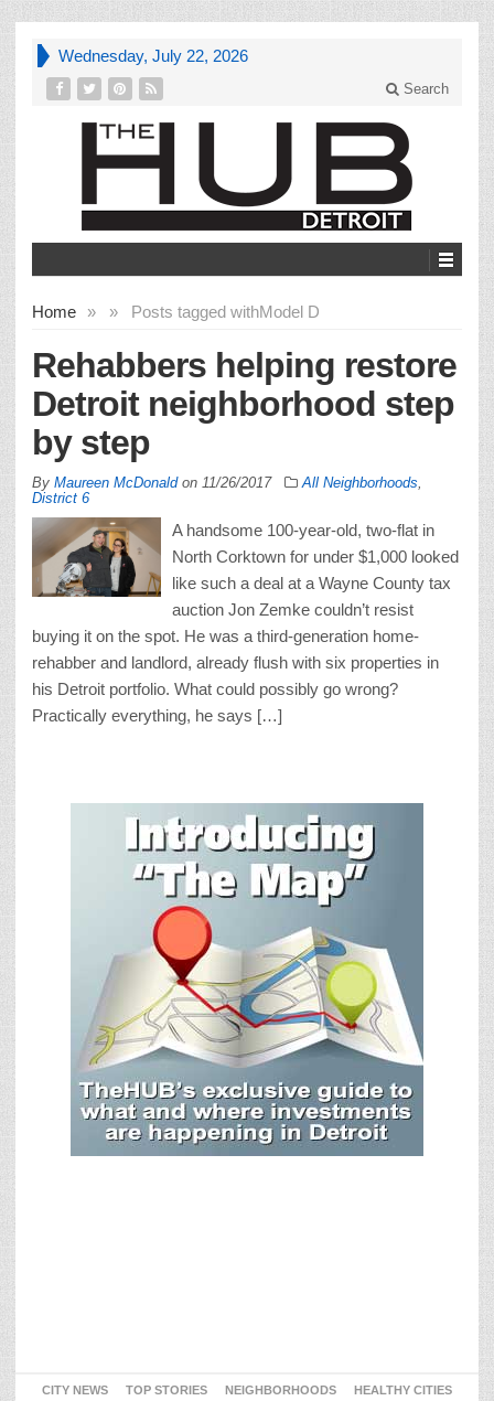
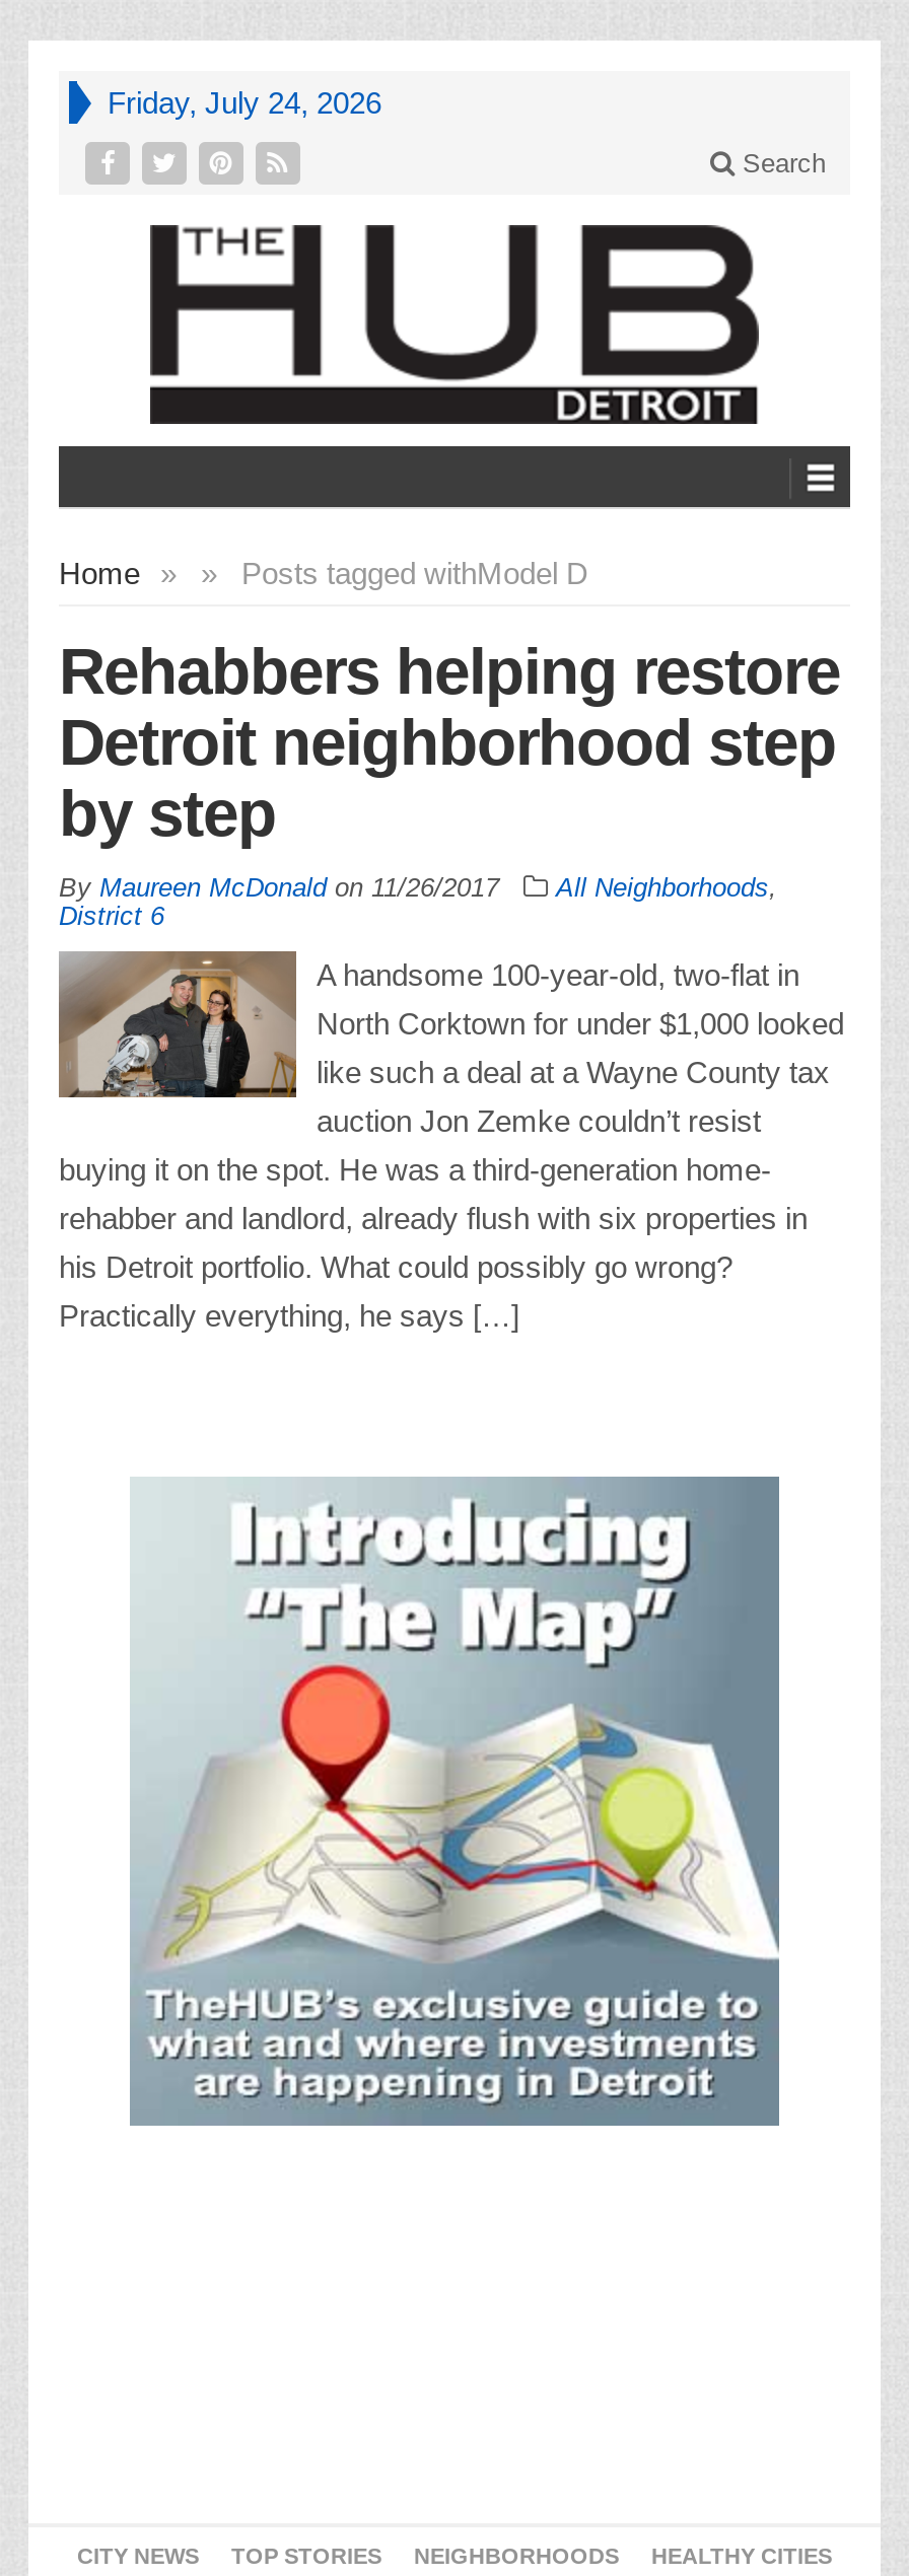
- Wednesday, July 22, 2026
+ Friday, July 24, 2026
